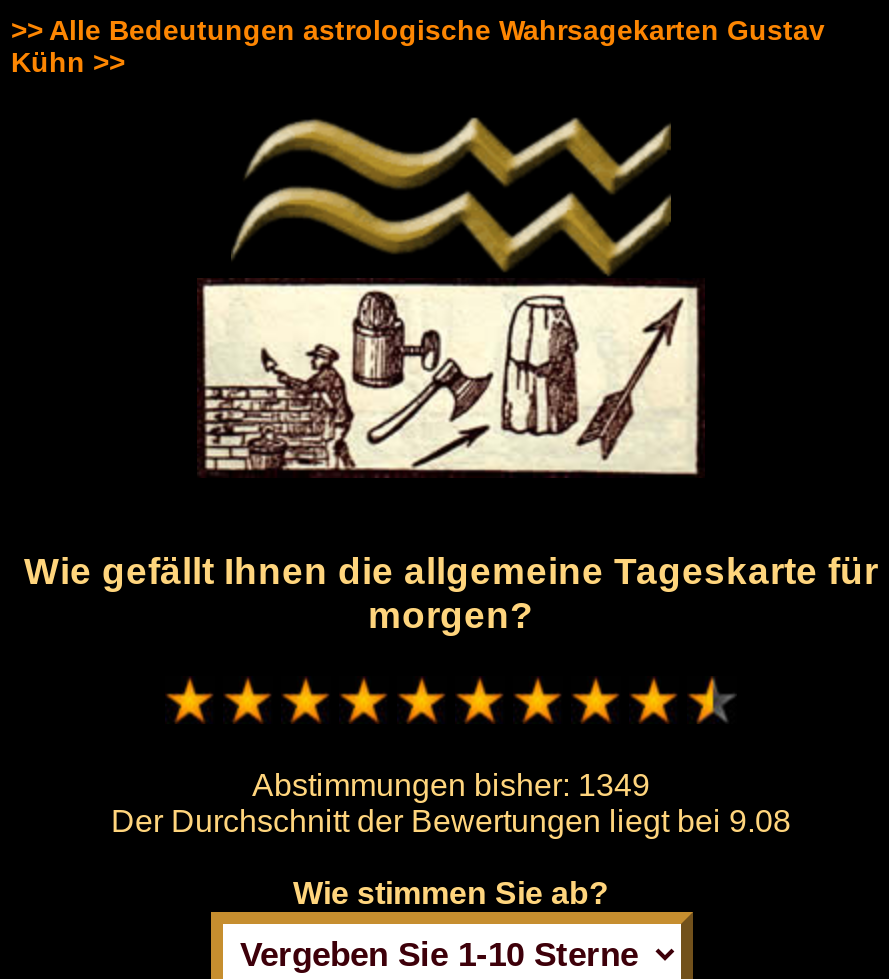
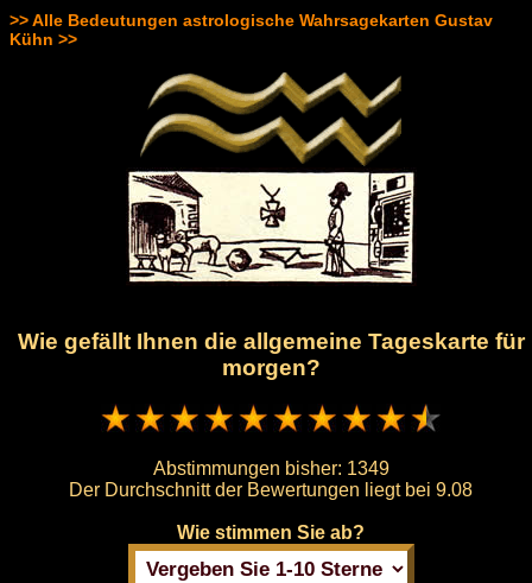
- [image]
+ [image]
